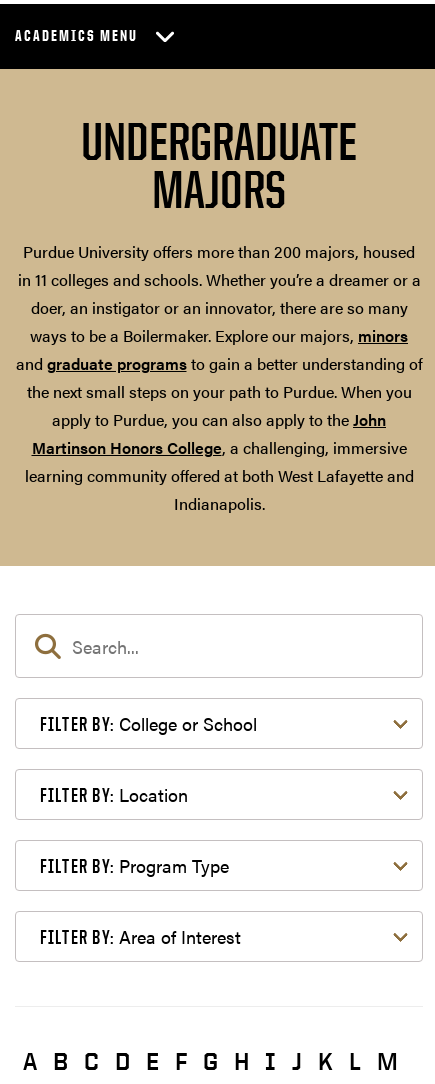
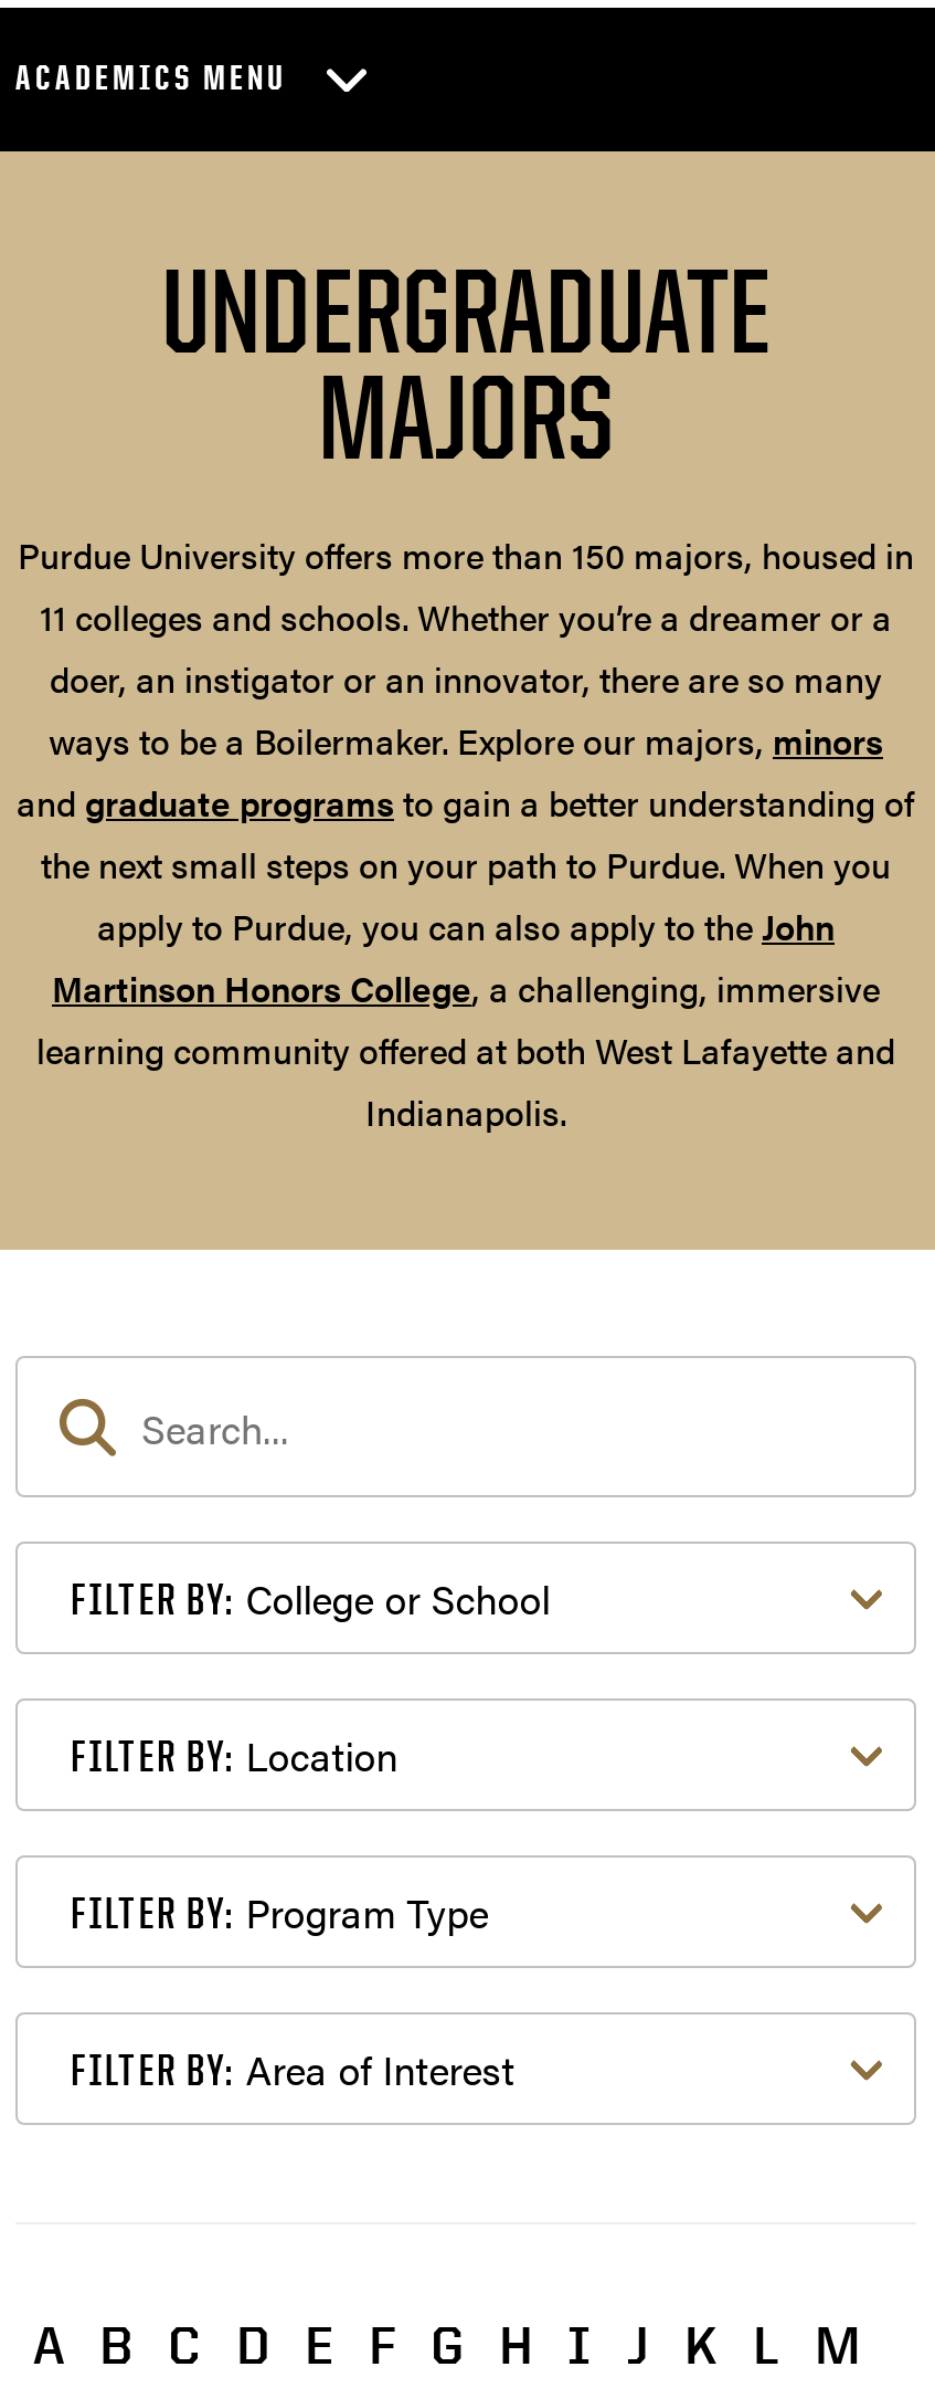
- Purdue University offers more than 200 majors, housed
- in 11 colleges and schools. Whether you’re a dreamer or a
+ Purdue University offers more than 150 majors, housed in
+ 11 colleges and schools. Whether you’re a dreamer or a
